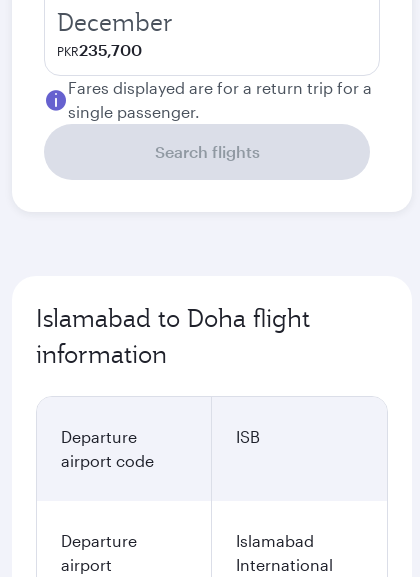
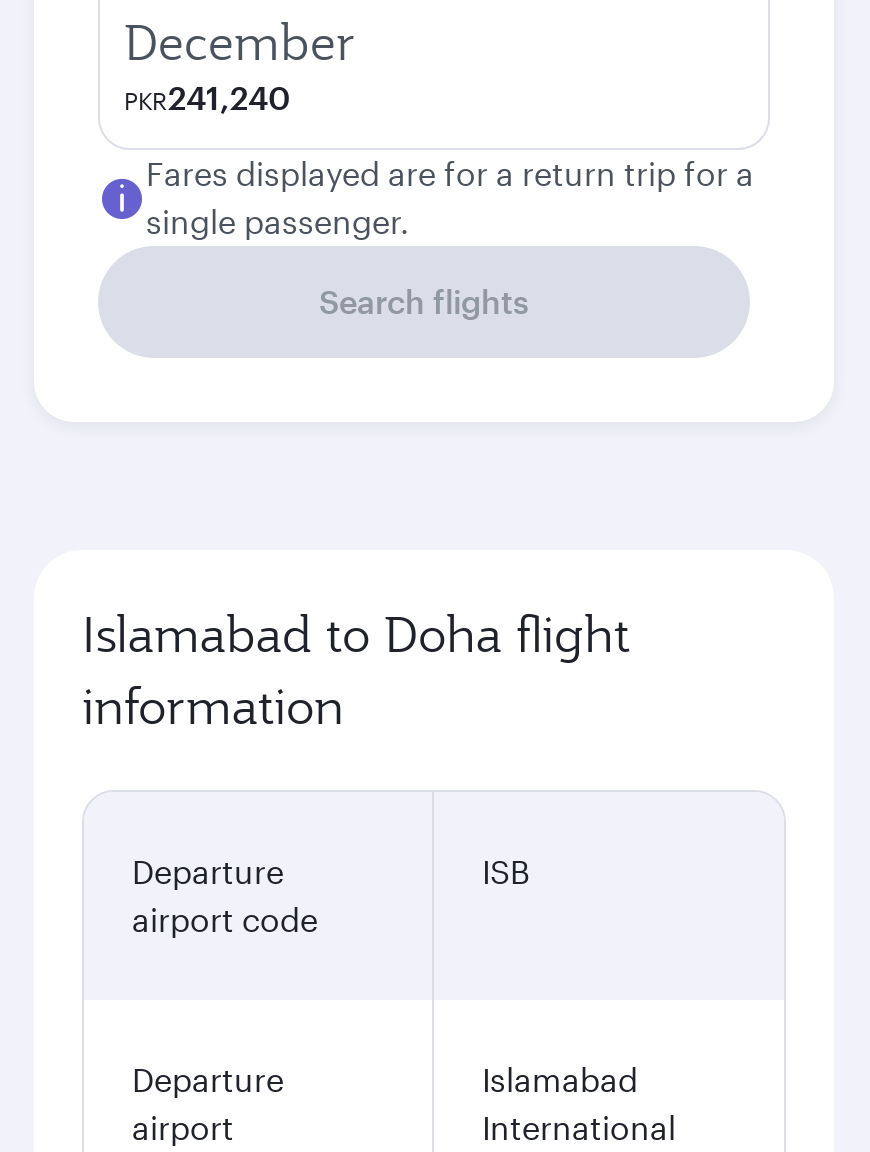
- PKR235,700
+ PKR241,240
